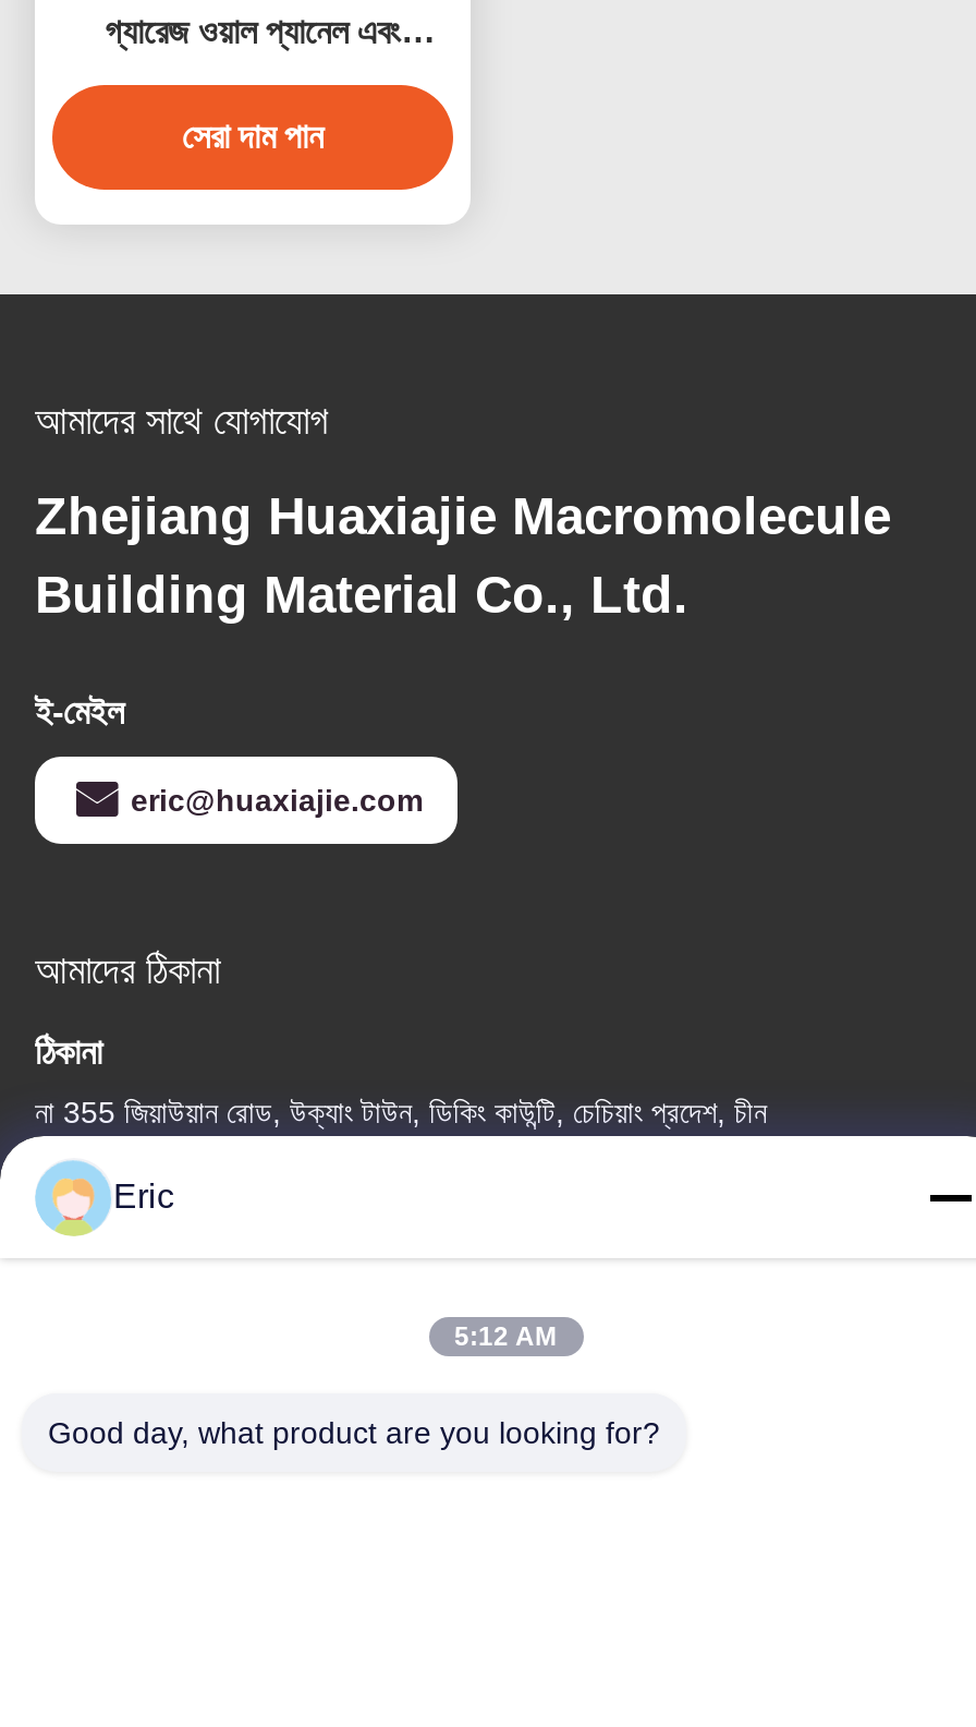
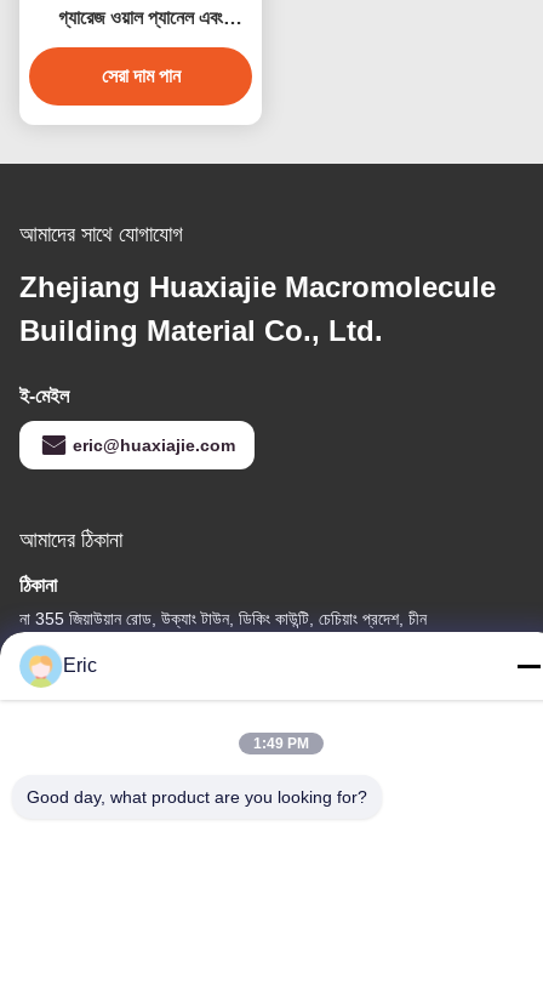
- 5:12 AM
+ 1:49 PM
